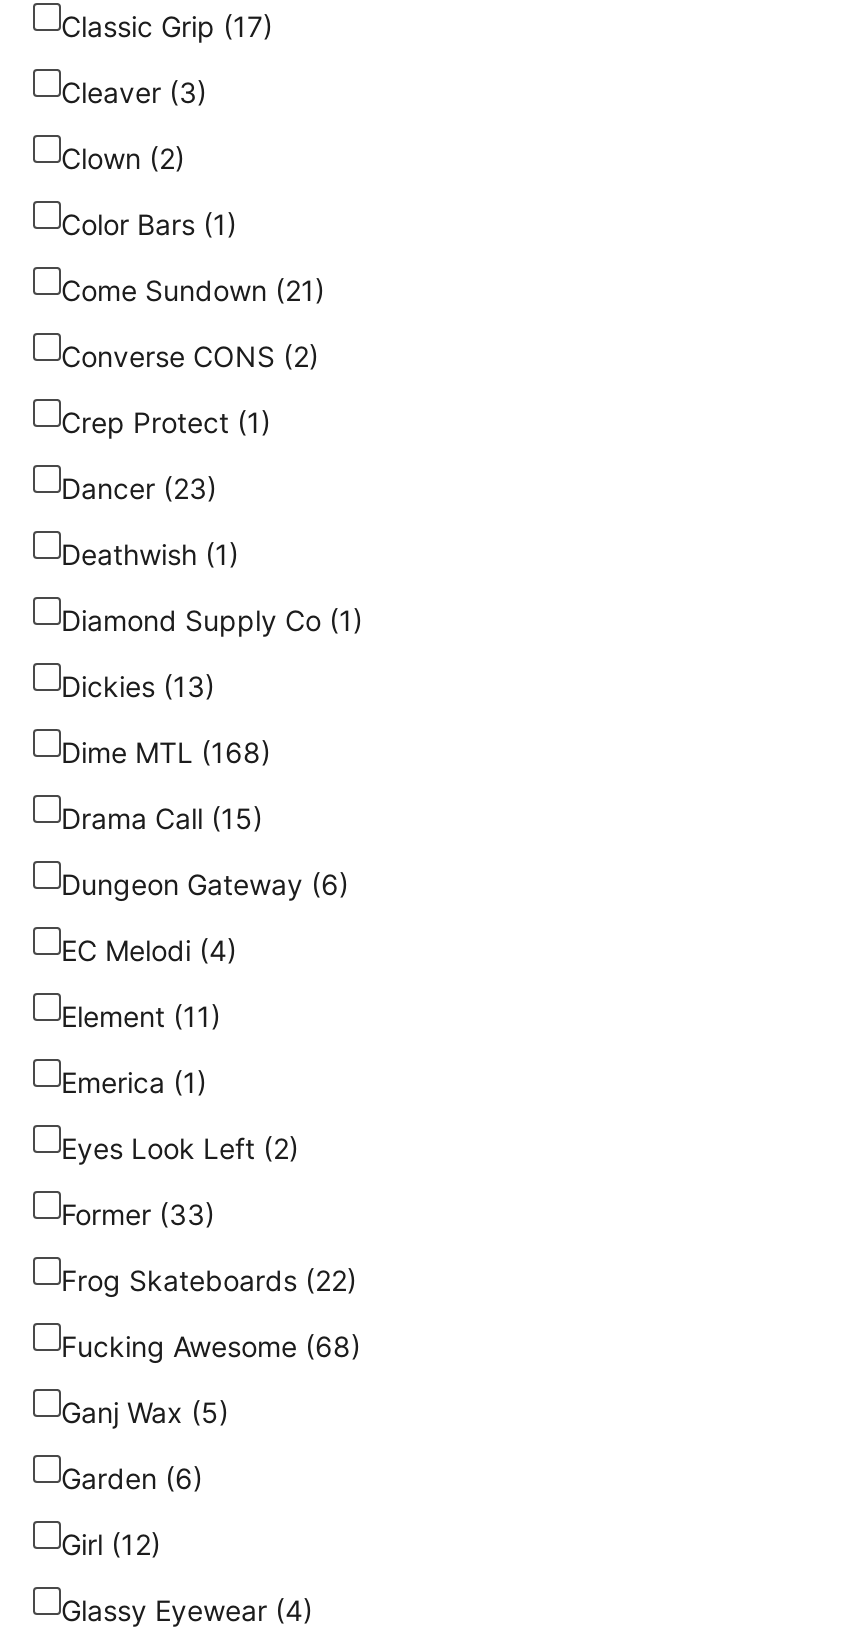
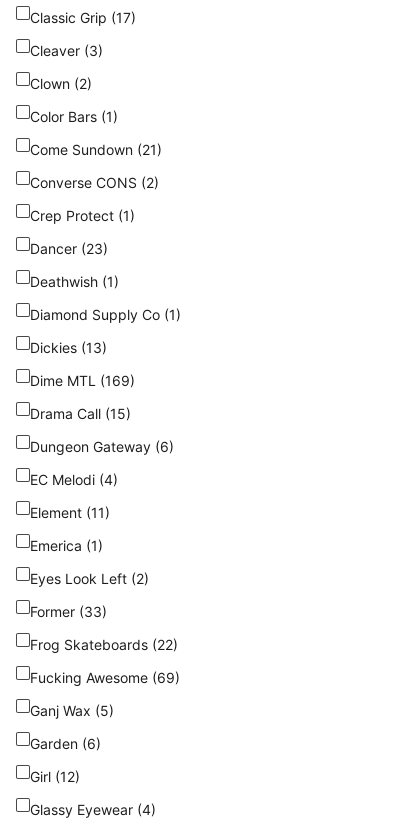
- Dime MTL (168)
+ Dime MTL (169)

- Fucking Awesome (68)
+ Fucking Awesome (69)
